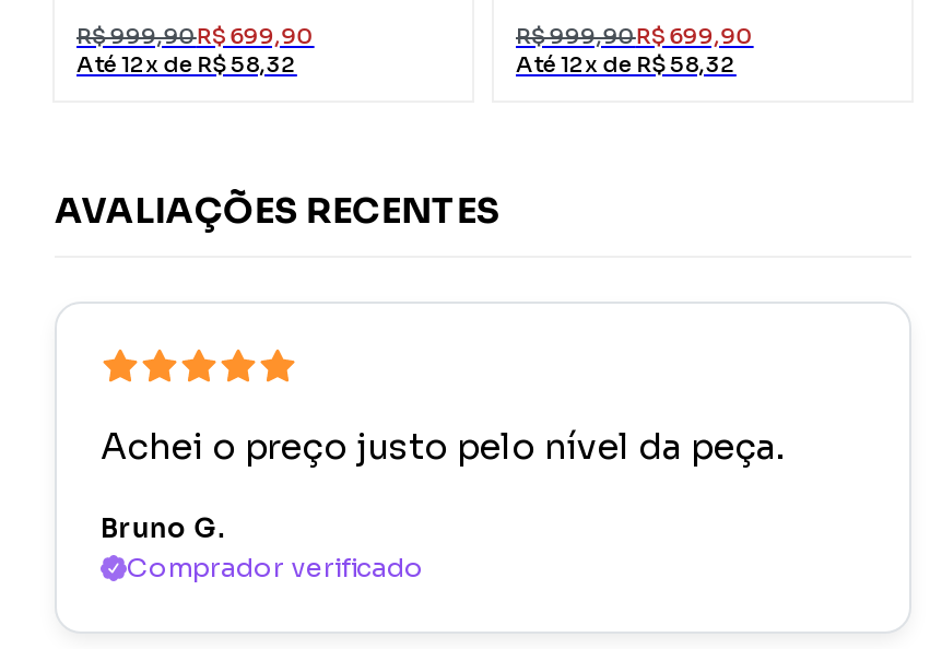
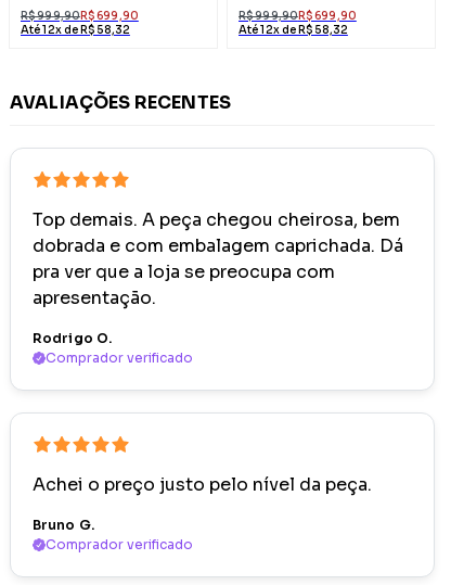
+ Top demais. A peça chegou cheirosa, bem
+ dobrada e com embalagem caprichada. Dá
+ pra ver que a loja se preocupa com
+ apresentação.
+ Rodrigo O.
+ Comprador verificado
